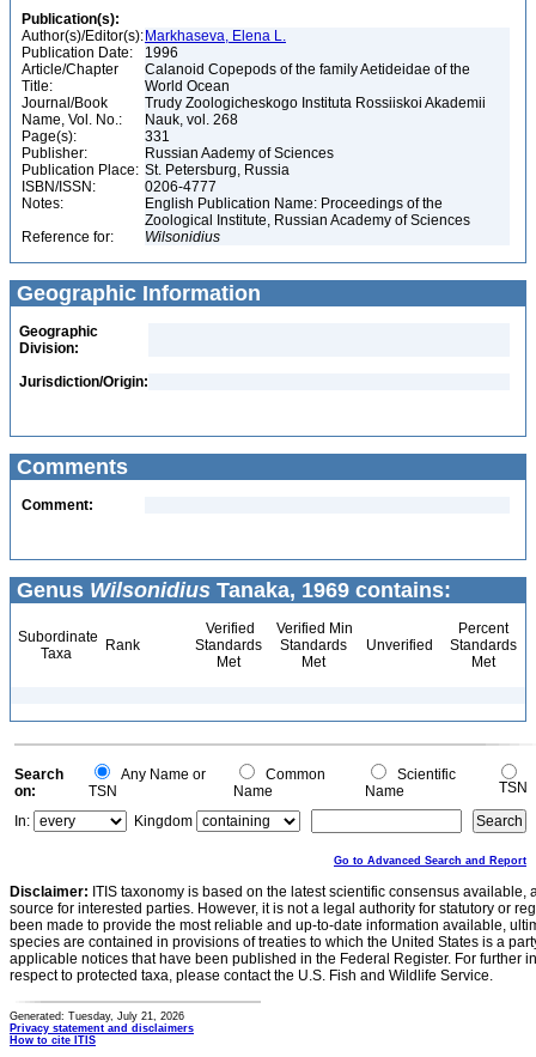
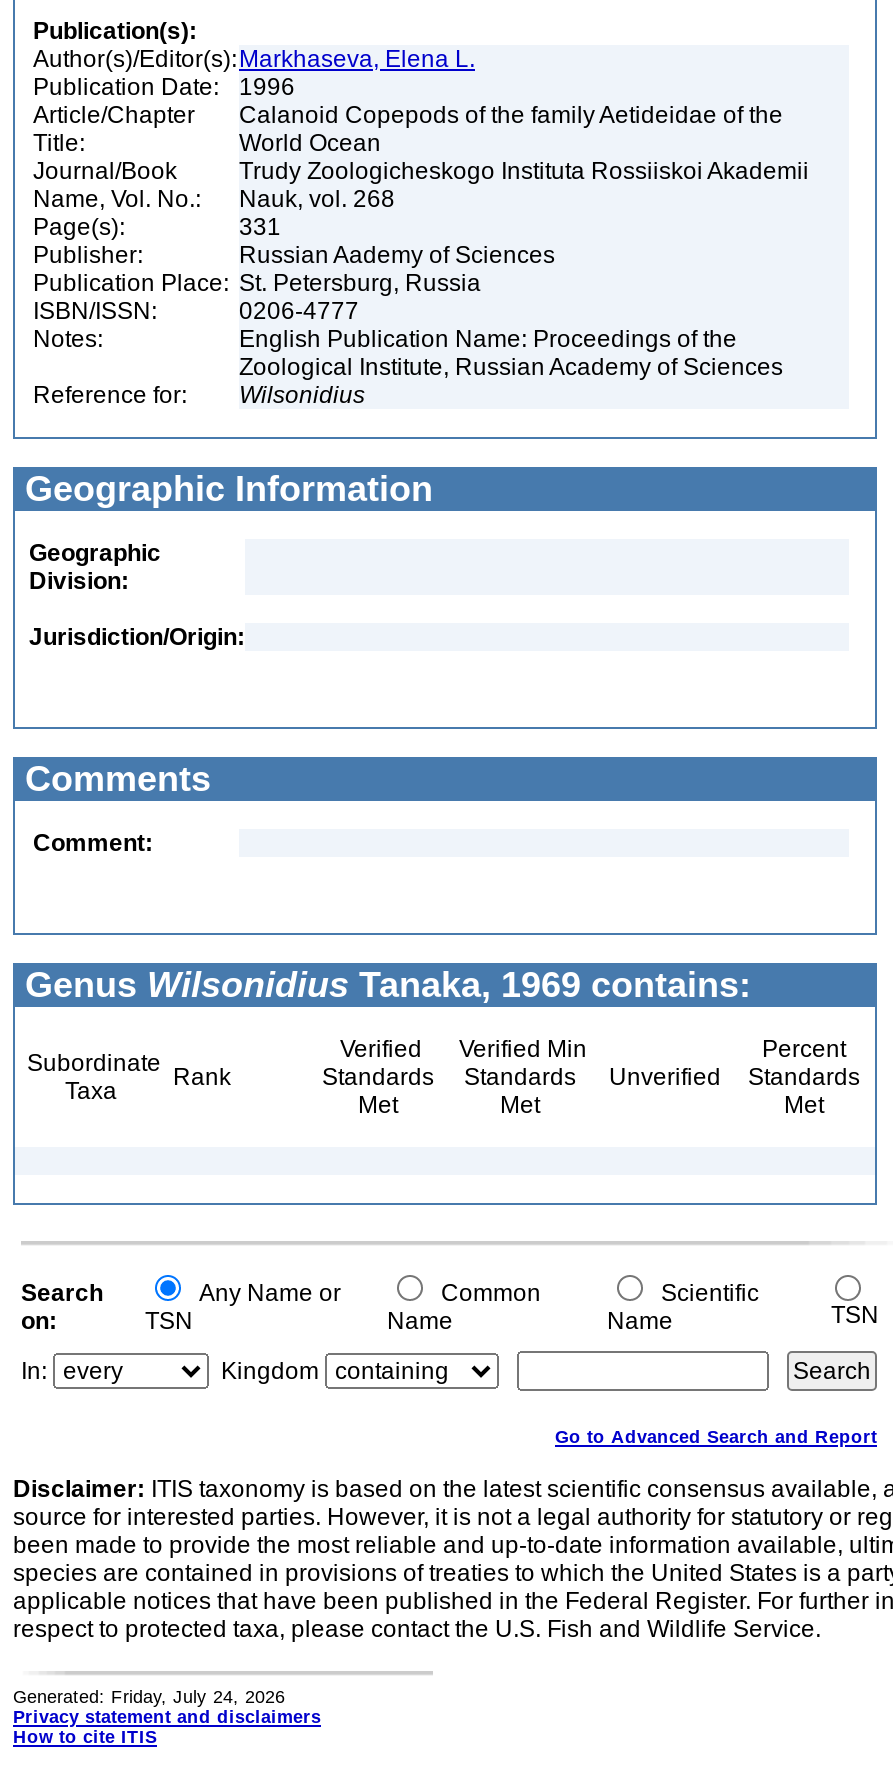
- Generated: Tuesday, July 21, 2026
+ Generated: Friday, July 24, 2026
